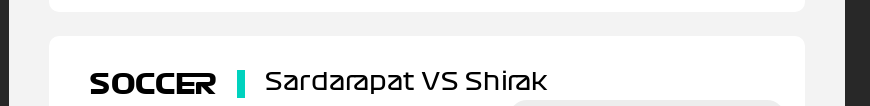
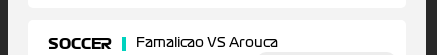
- Sardarapat VS Shirak
+ Famalicao VS Arouca
